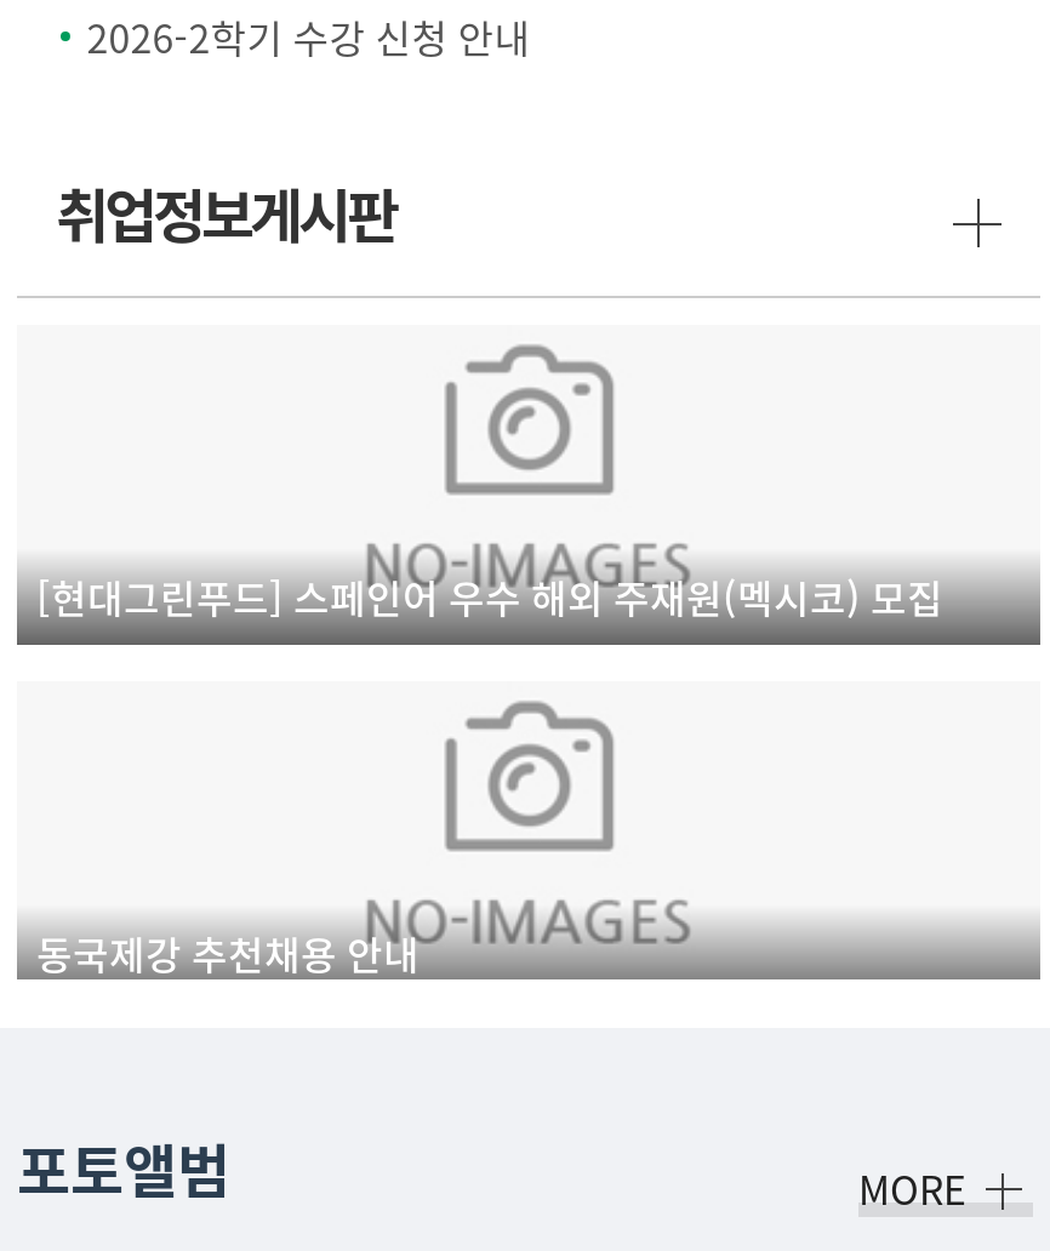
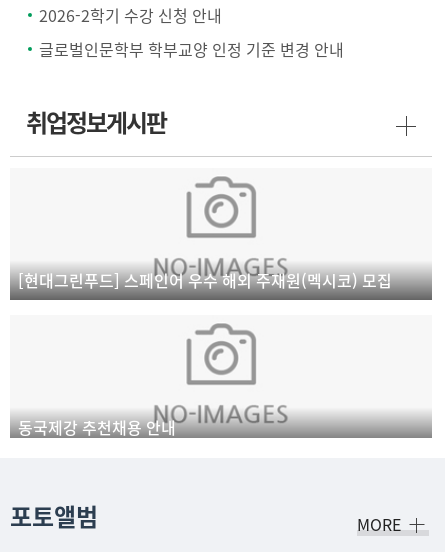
+ 글로벌인문학부 학부교양 인정 기준 변경 안내
